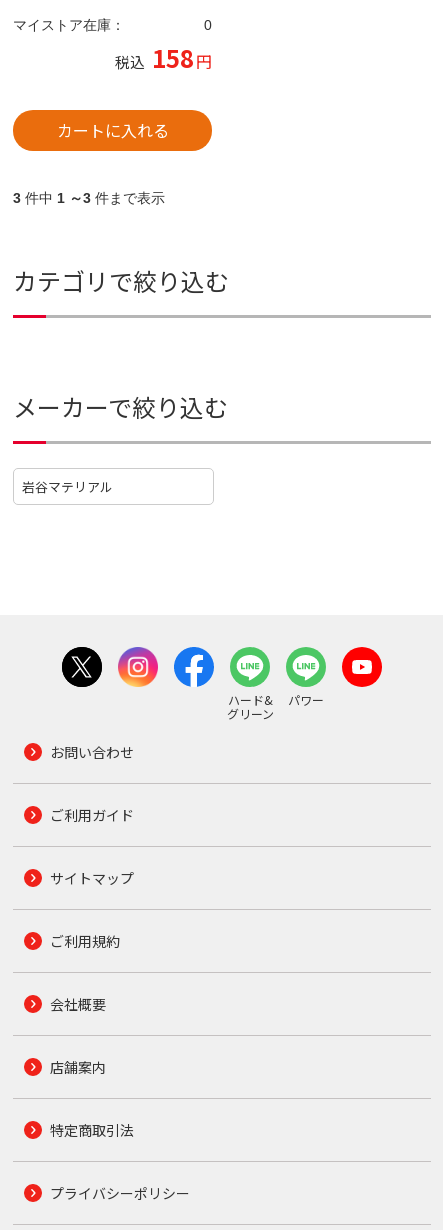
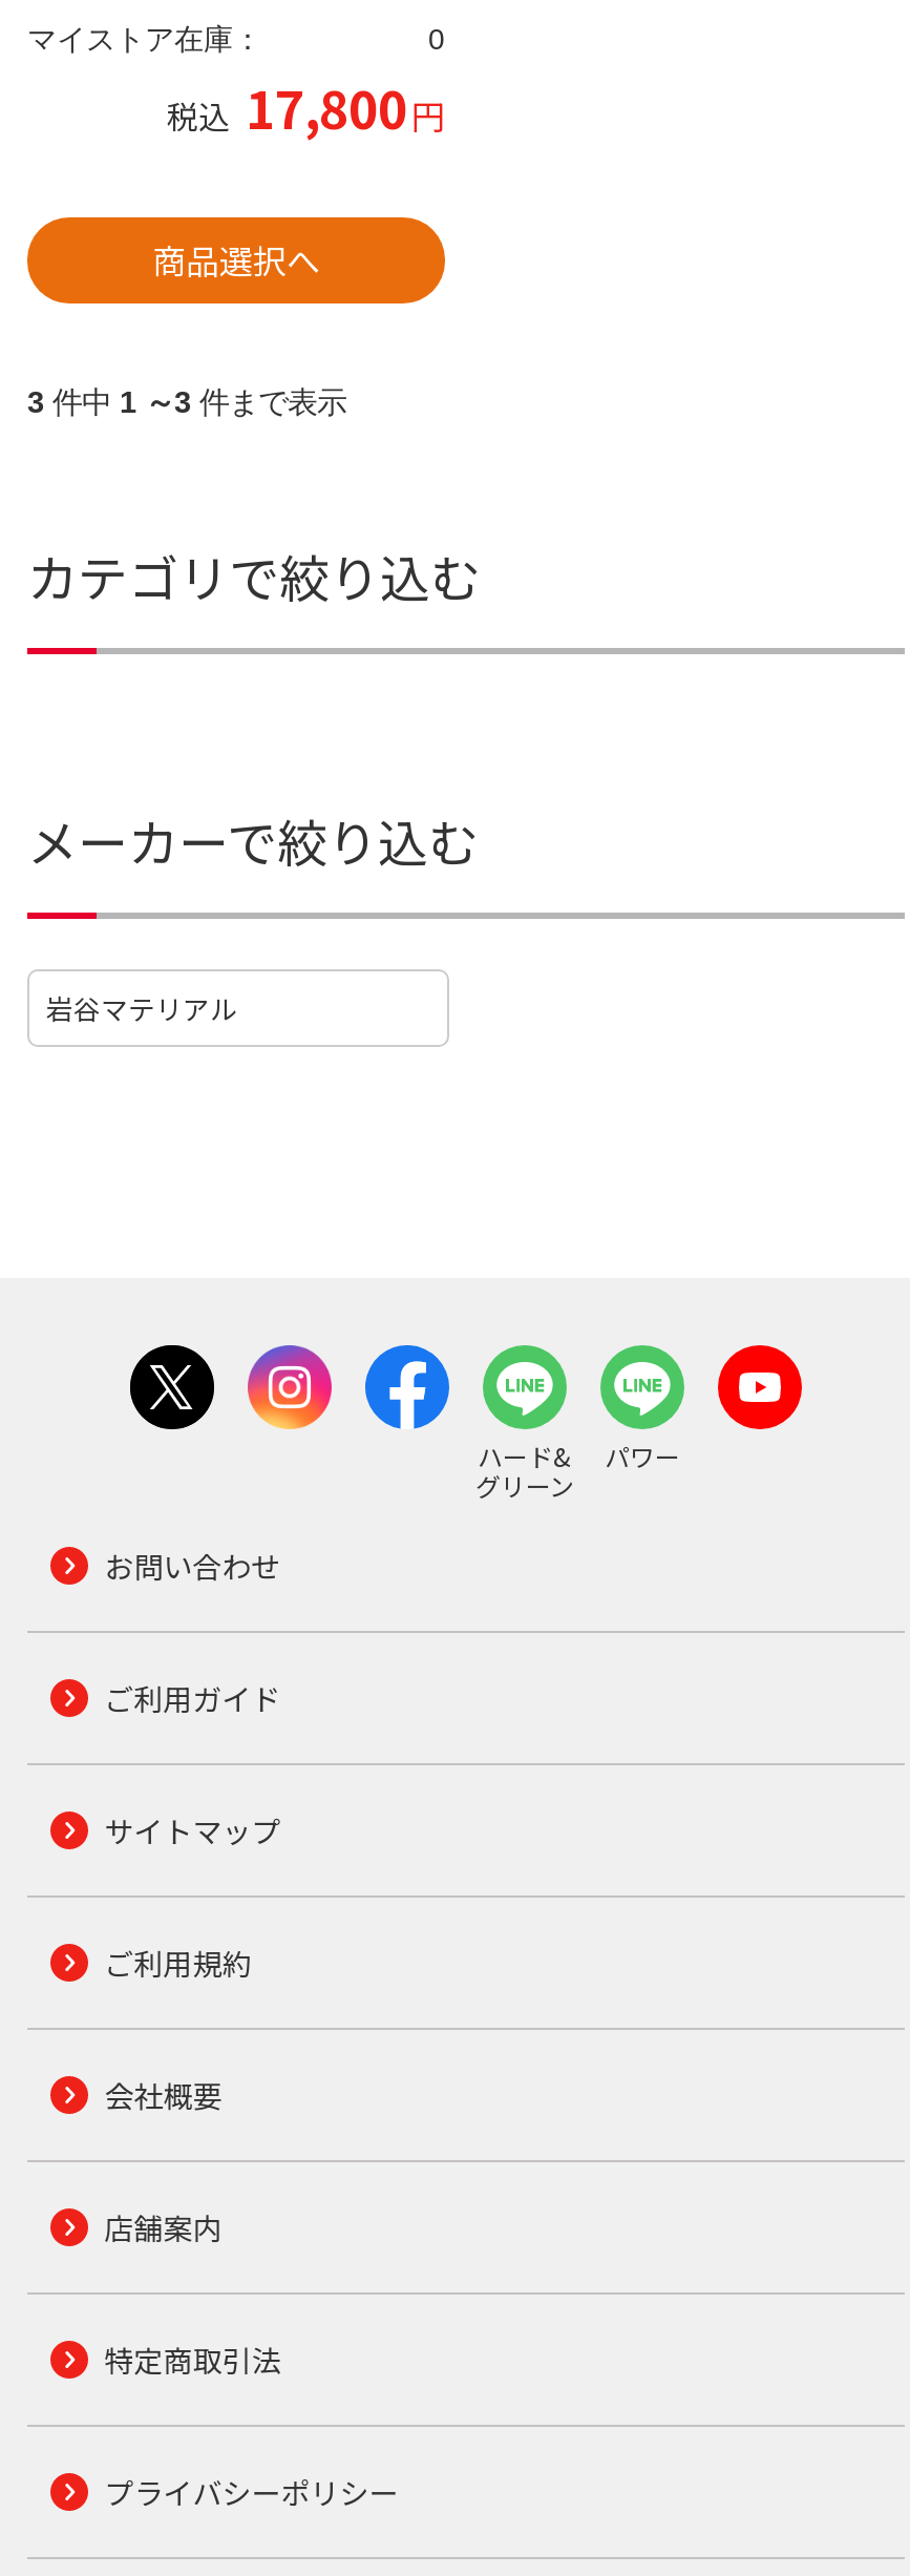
- 税込 158 円
+ 税込 17,800 円

- カートに入れる
+ 商品選択へ
